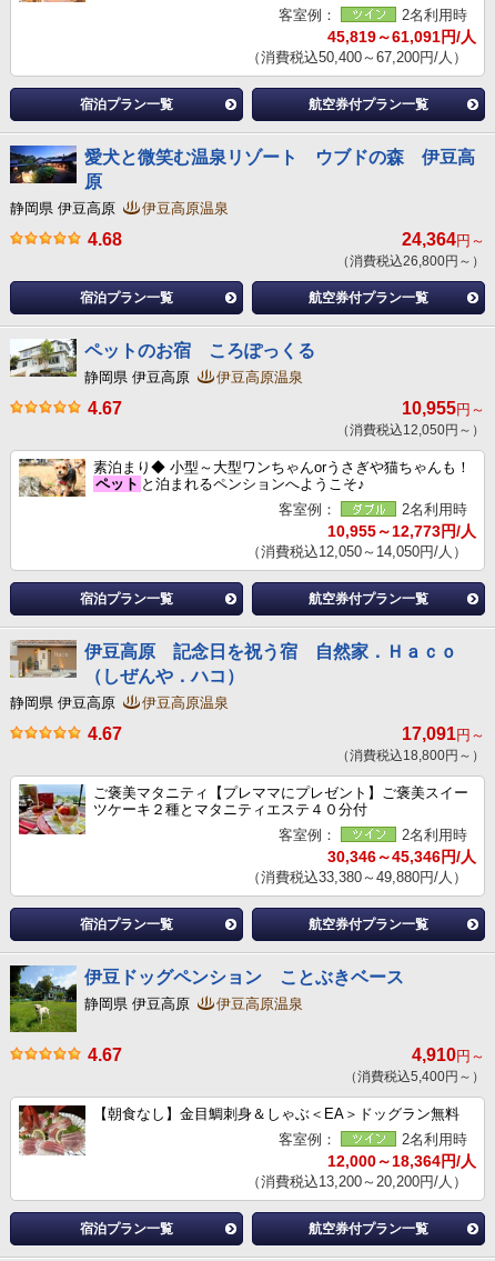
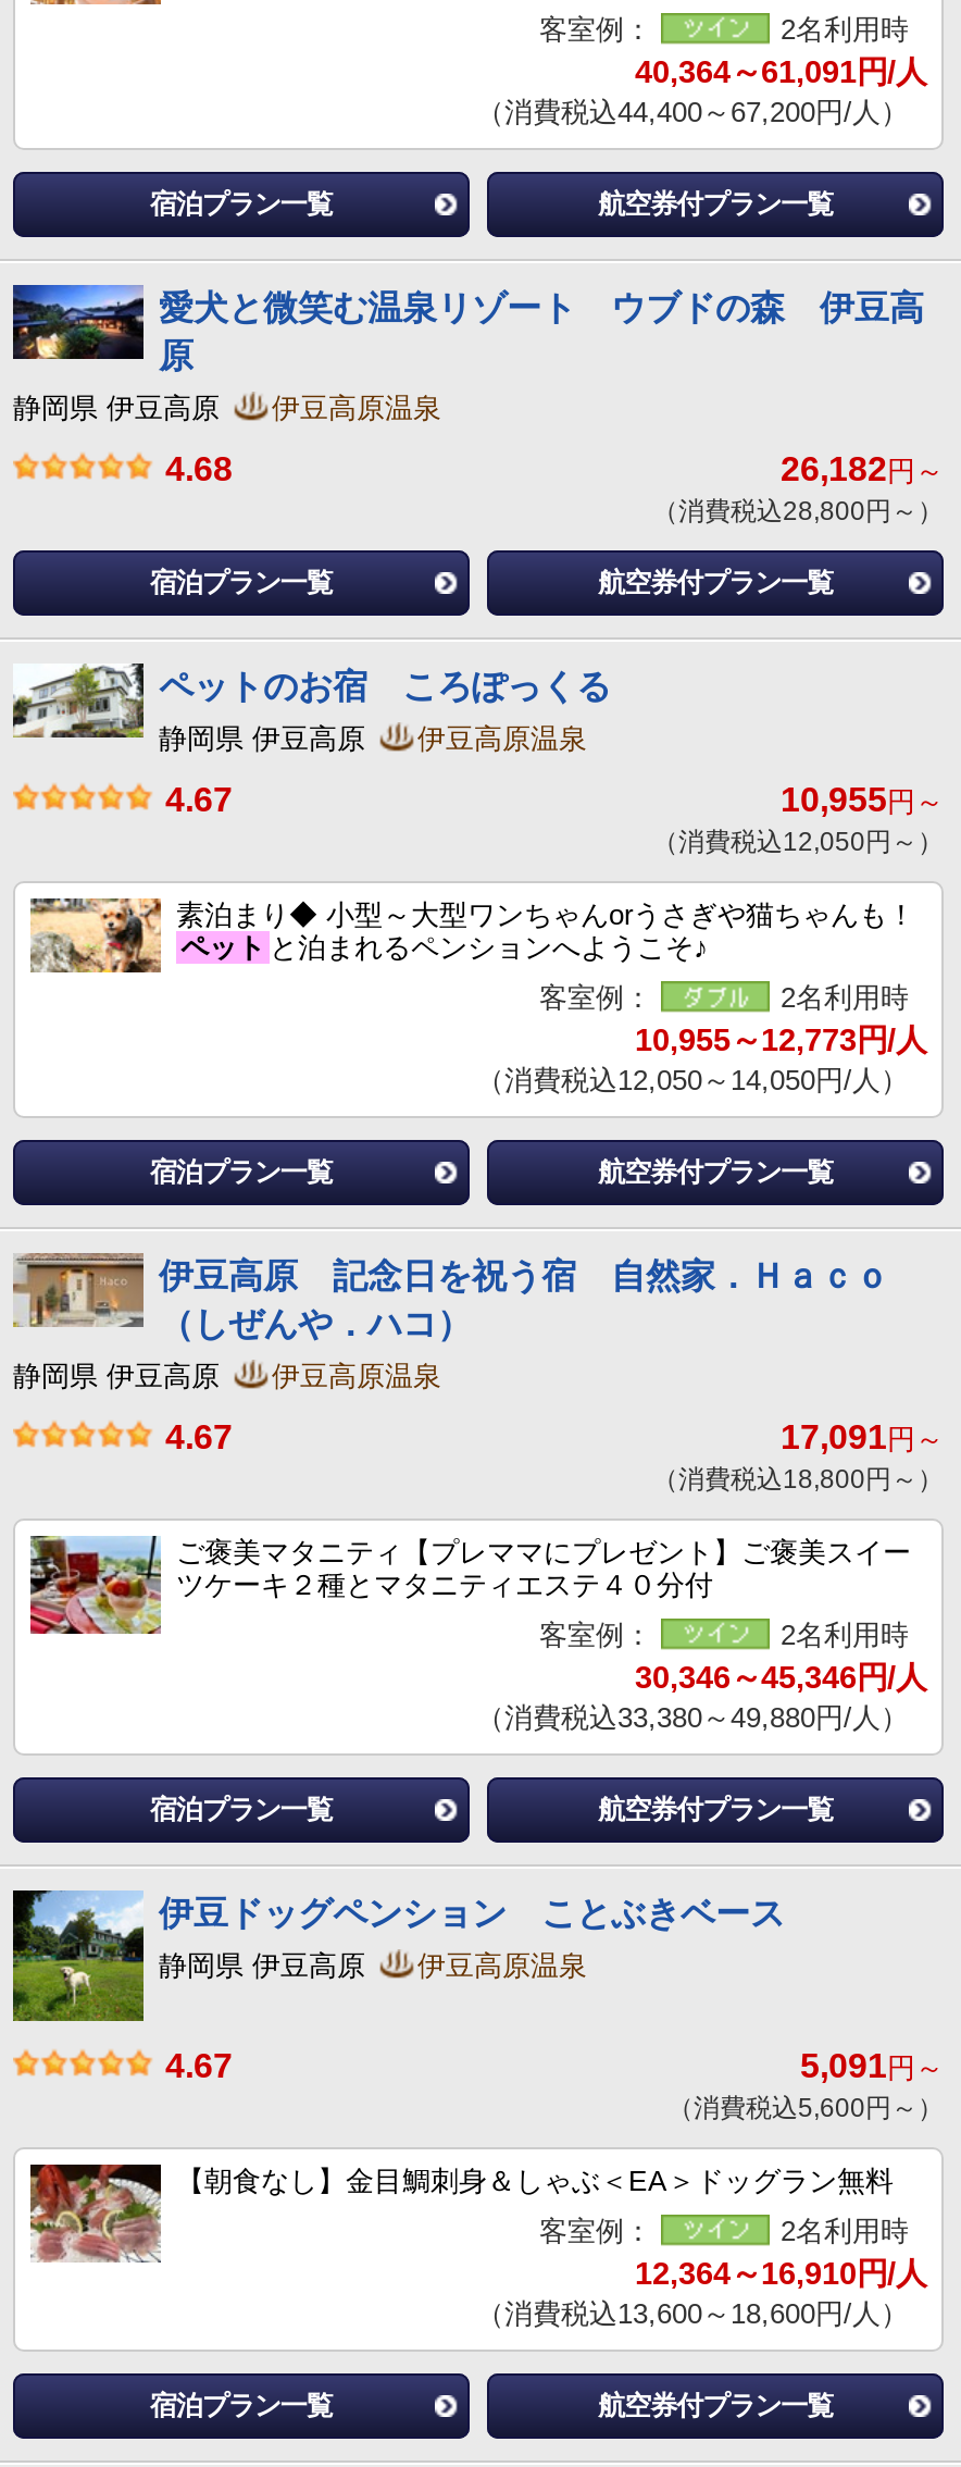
- 45,819～61,091円/人
+ 40,364～61,091円/人

- （消費税込50,400～67,200円/人）
+ （消費税込44,400～67,200円/人）

- 24,364円～
+ 26,182円～

- （消費税込26,800円～）
+ （消費税込28,800円～）

- 4,910円～
+ 5,091円～

- （消費税込5,400円～）
+ （消費税込5,600円～）

- 12,000～18,364円/人
+ 12,364～16,910円/人

- （消費税込13,200～20,200円/人）
+ （消費税込13,600～18,600円/人）
